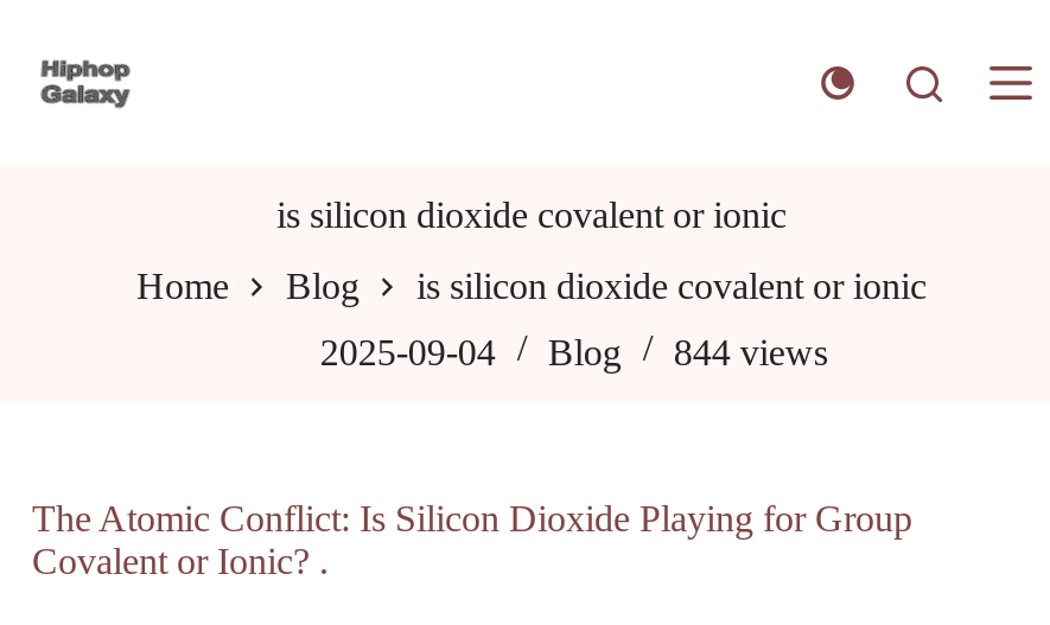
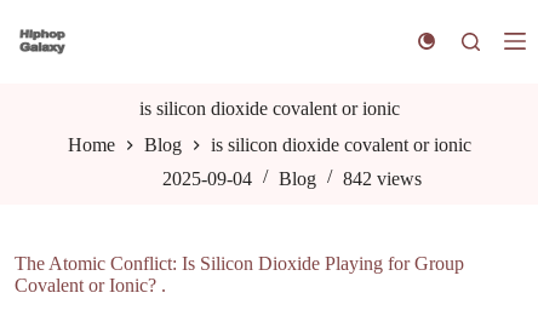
- 2025-09-04 Blog 844 views
+ 2025-09-04 Blog 842 views
